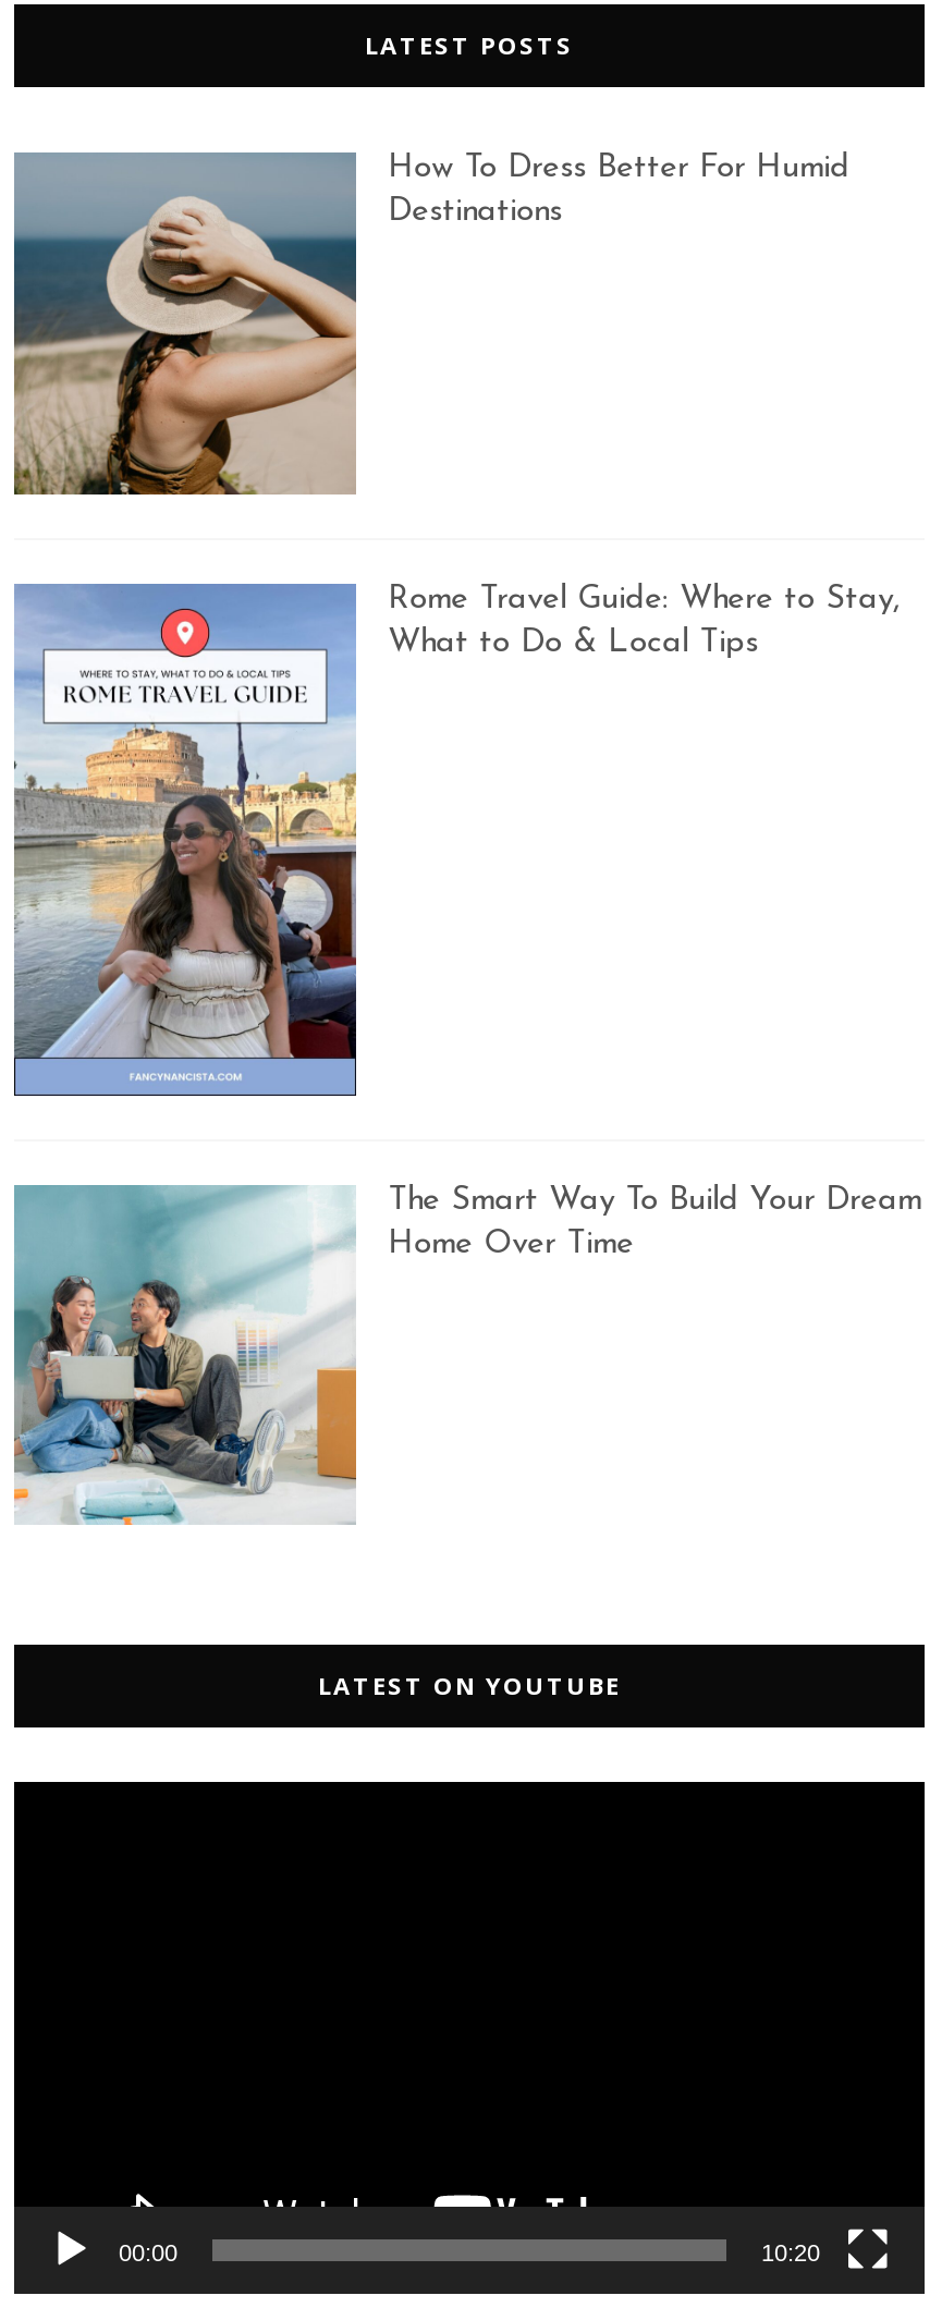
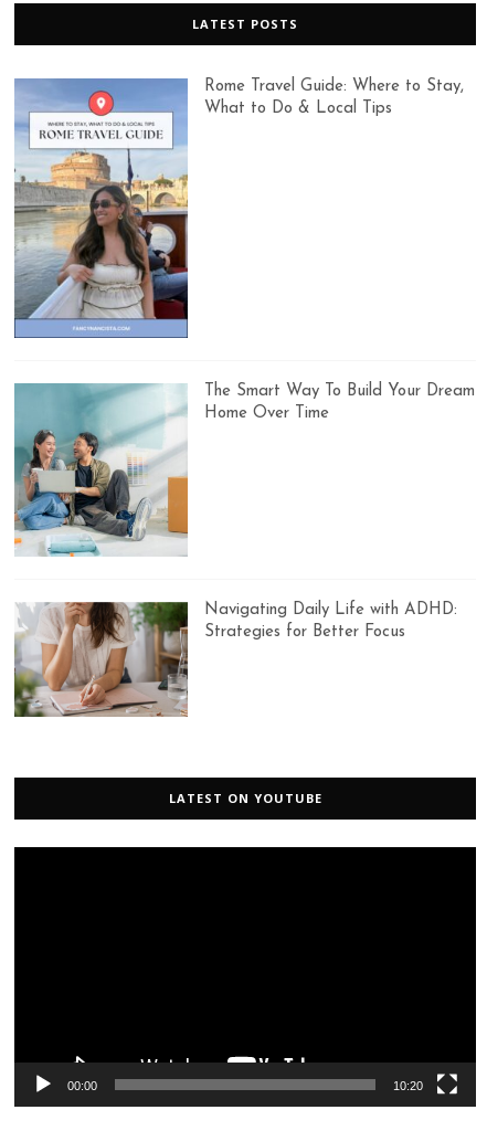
- [image]
- How To Dress Better For Humid
- Destinations

moved up: [image] | Rome Travel Guide: Where to Stay, | What to Do & Local Tips | The Smart Way To Build Your Dream | Home Over Time

moved up: [image]

+ [image]
+ Navigating Daily Life with ADHD:
+ Strategies for Better Focus
